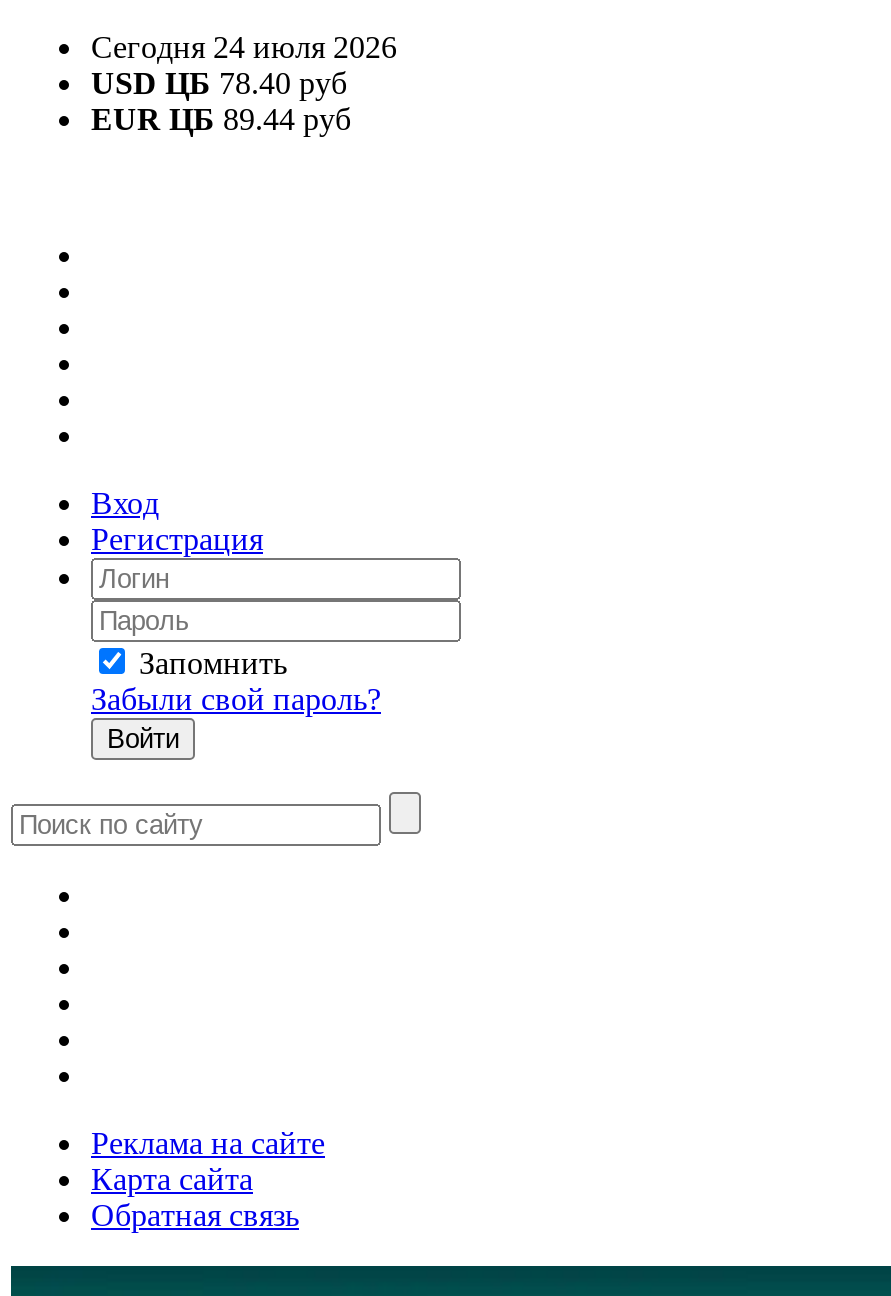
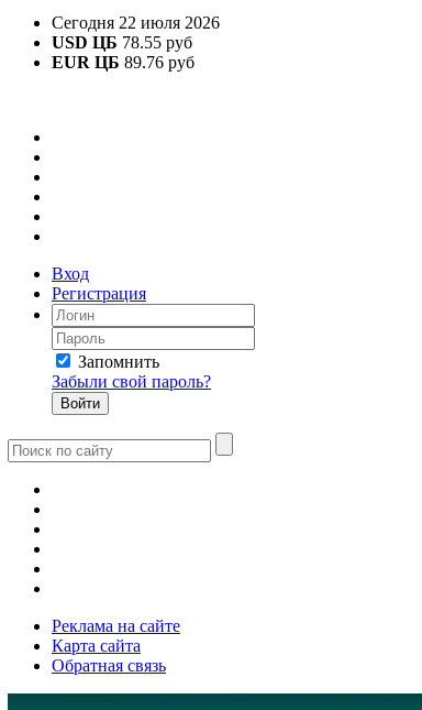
- Сегодня 24 июля 2026
+ Сегодня 22 июля 2026

- USD ЦБ 78.40 руб
+ USD ЦБ 78.55 руб

- EUR ЦБ 89.44 руб
+ EUR ЦБ 89.76 руб
